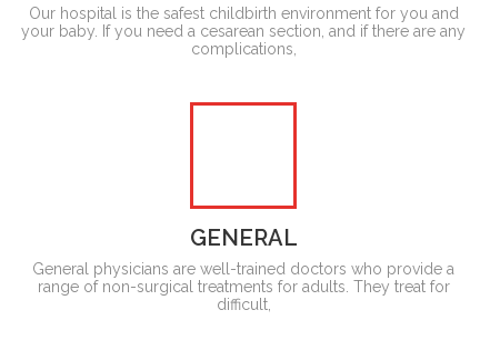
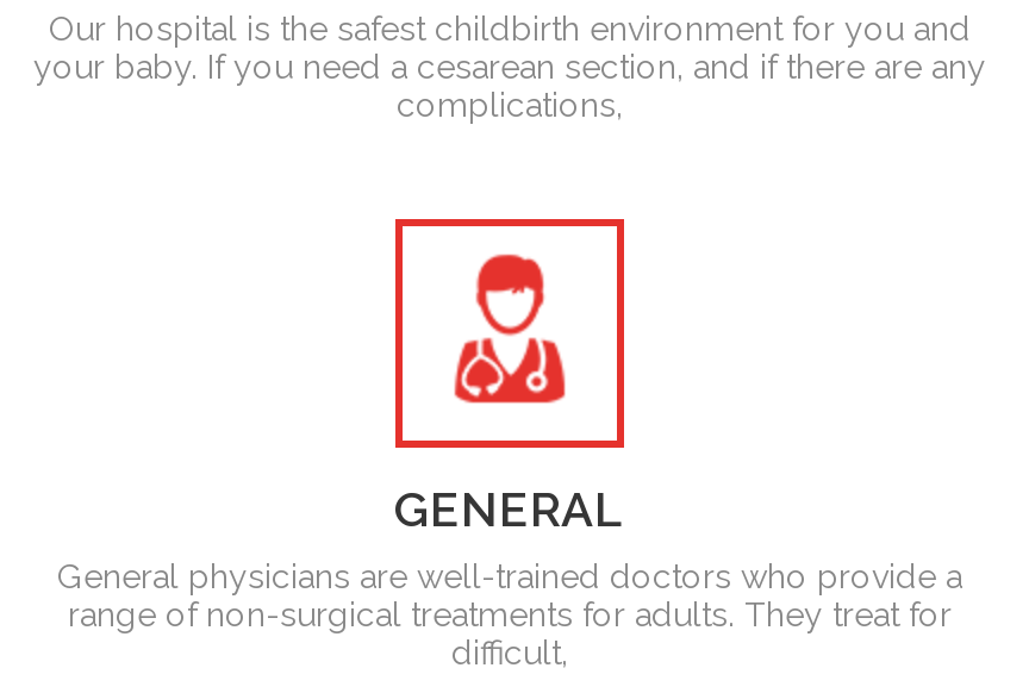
+ [image]
